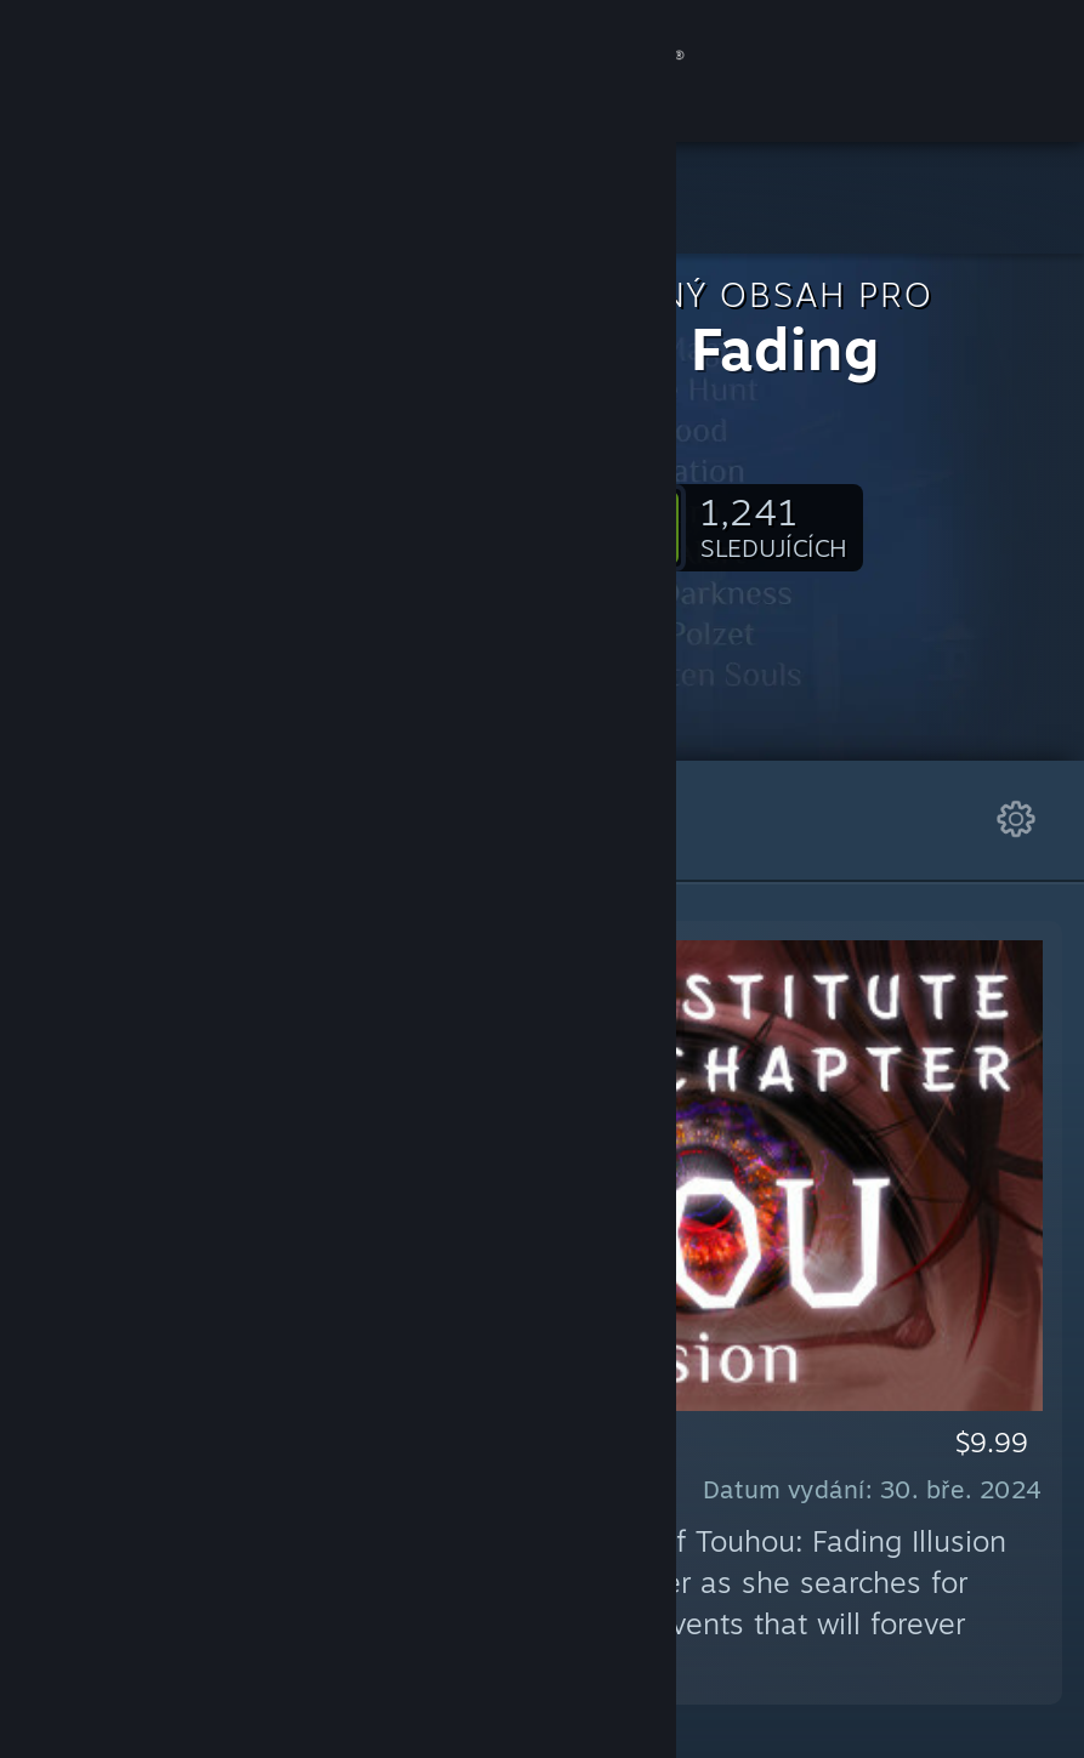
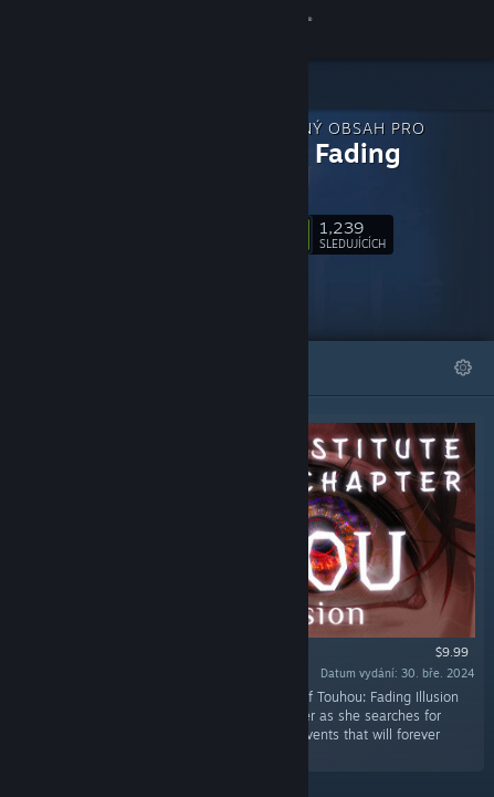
- 1,241
+ 1,239
